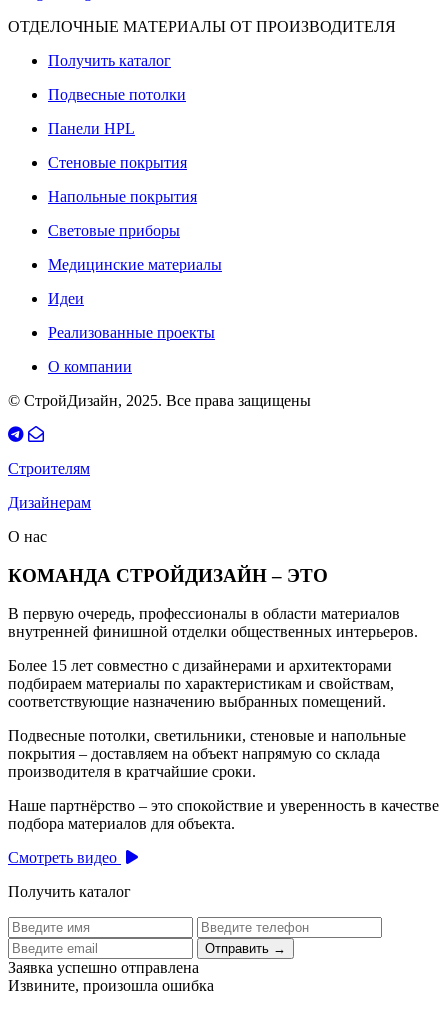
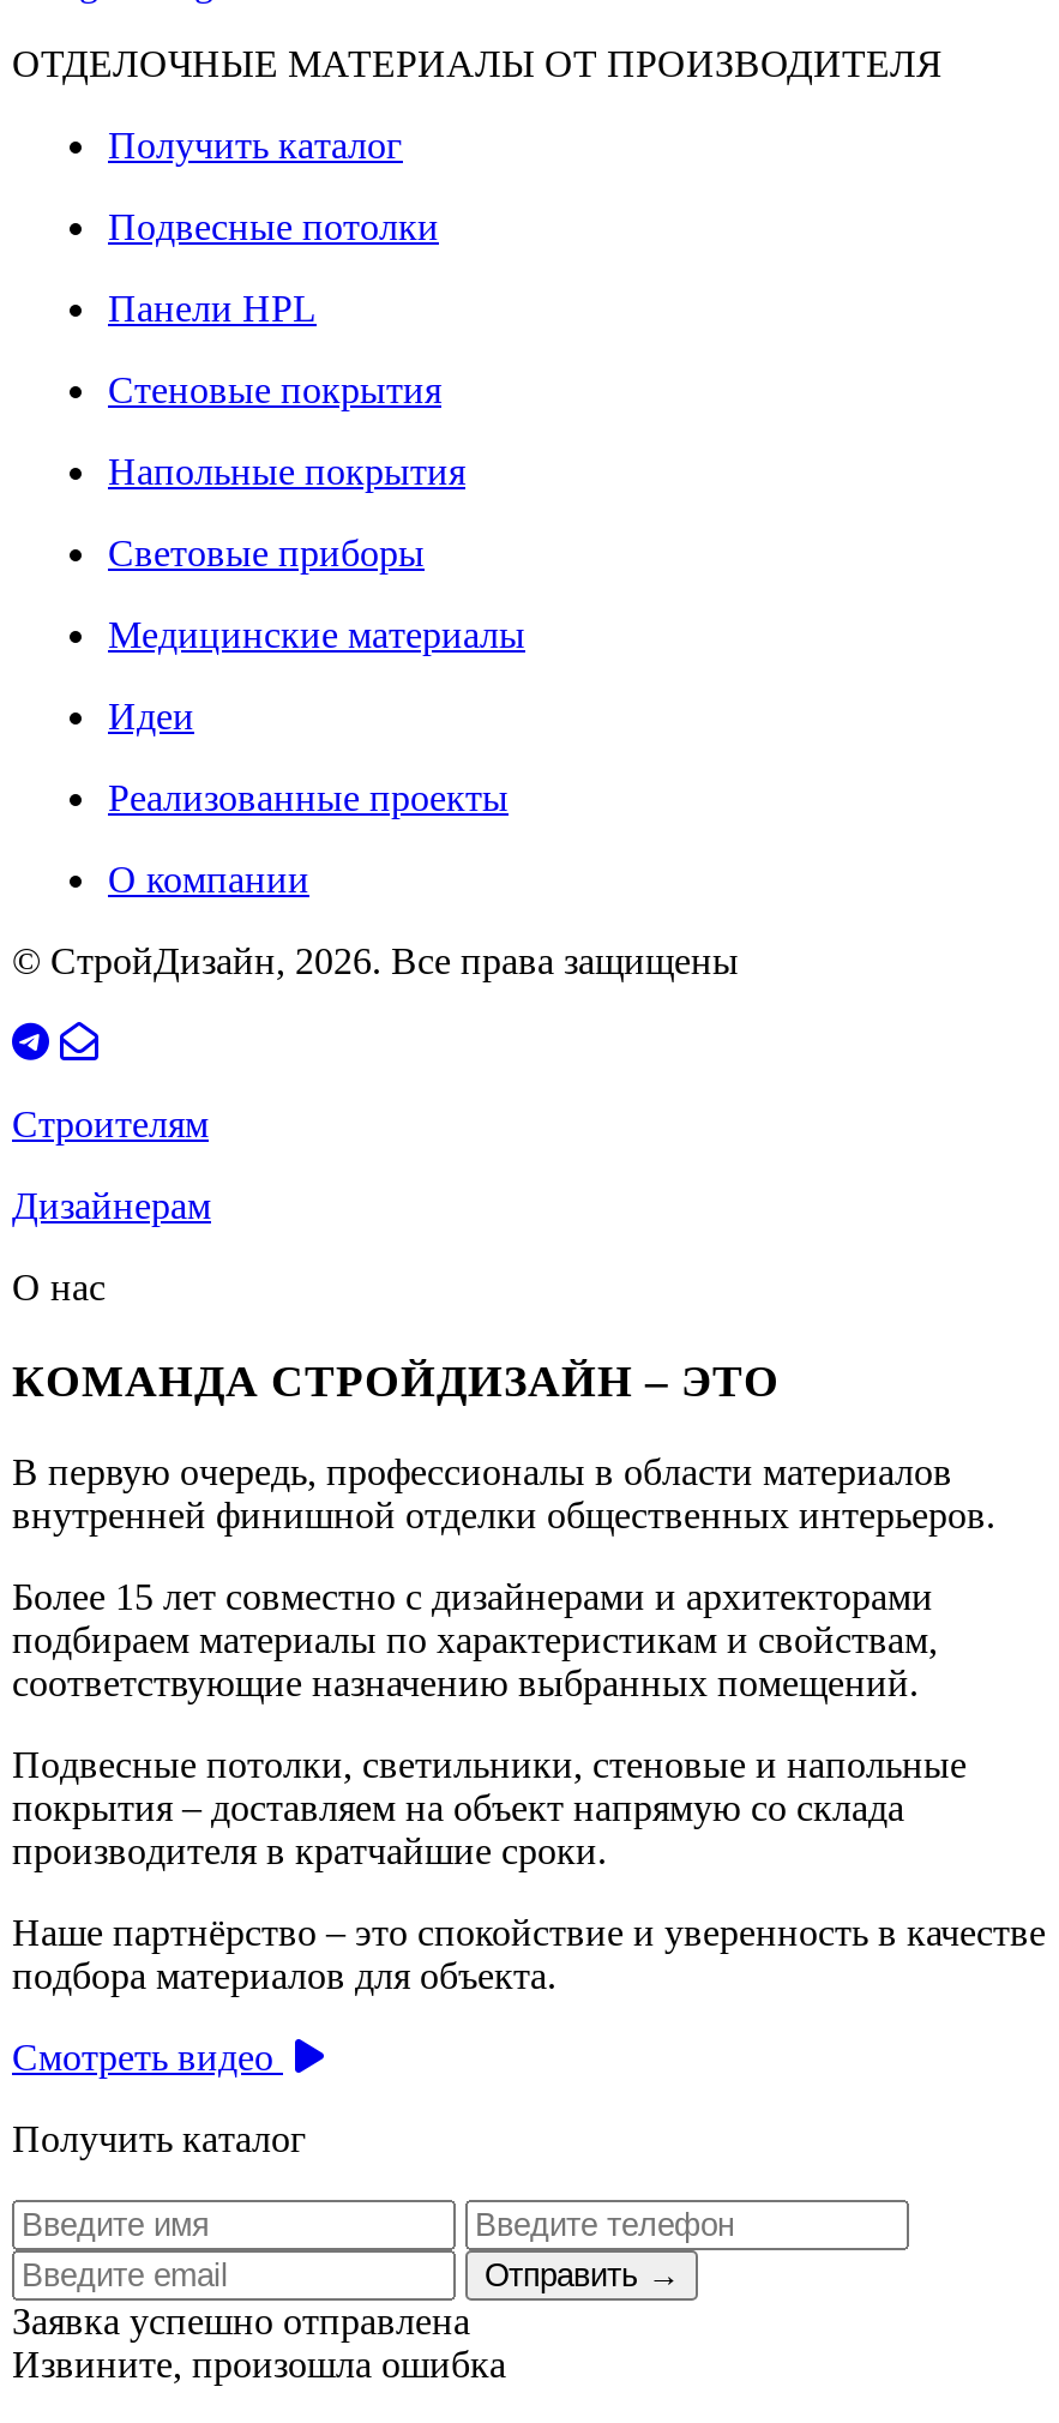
- © СтройДизайн, 2025. Все права защищены
+ © СтройДизайн, 2026. Все права защищены
